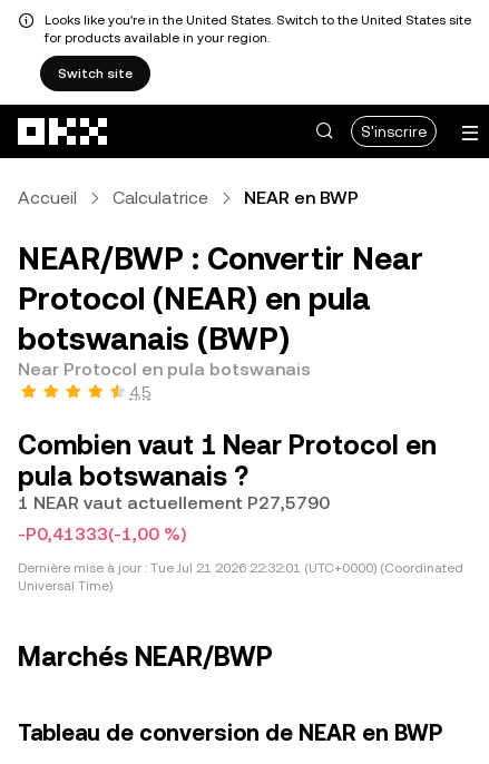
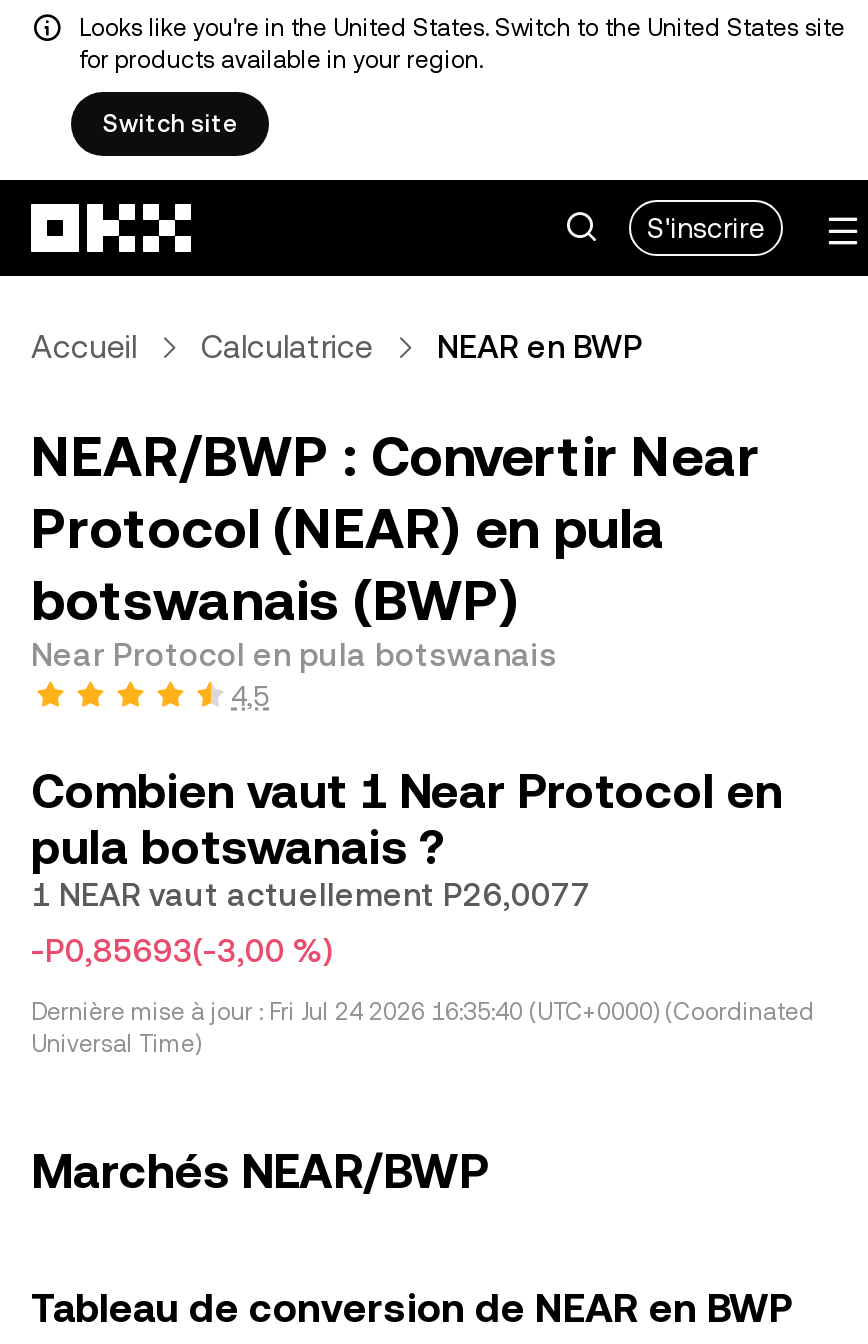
- 1 NEAR vaut actuellement P27,5790
+ 1 NEAR vaut actuellement P26,0077

- -P0,41333(-1,00 %)
+ -P0,85693(-3,00 %)

- Dernière mise à jour : Tue Jul 21 2026 22:32:01 (UTC+0000) (Coordinated
+ Dernière mise à jour : Fri Jul 24 2026 16:35:40 (UTC+0000) (Coordinated
